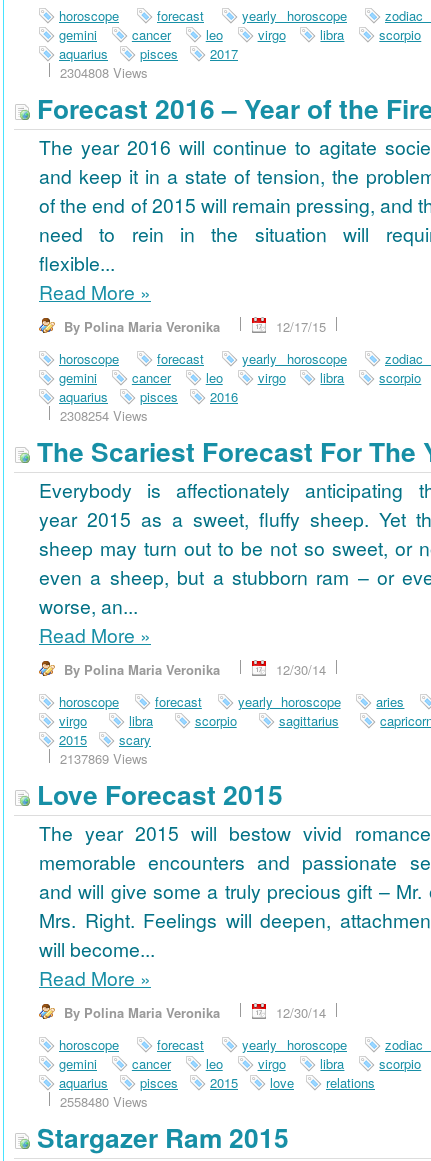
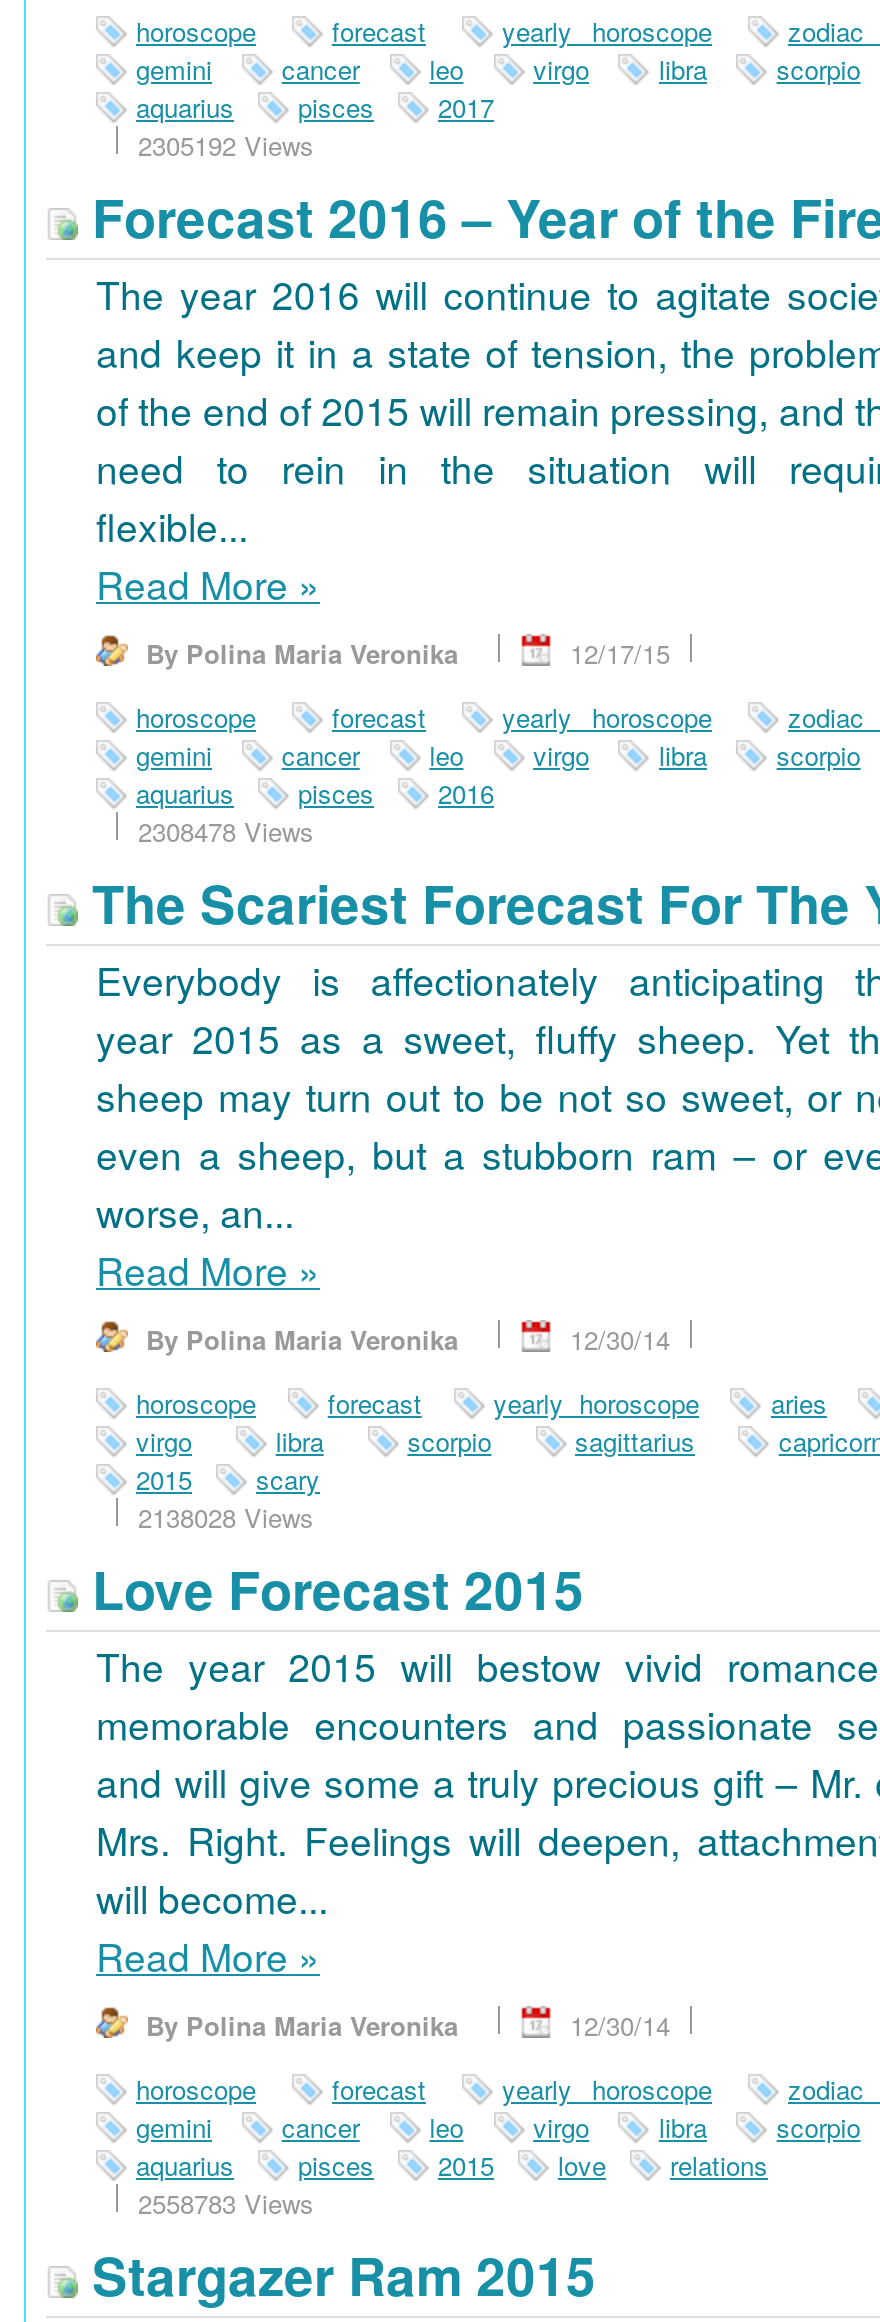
- 2304808 Views
+ 2305192 Views

- 2308254 Views
+ 2308478 Views

- 2137869 Views
+ 2138028 Views

- 2558480 Views
+ 2558783 Views
